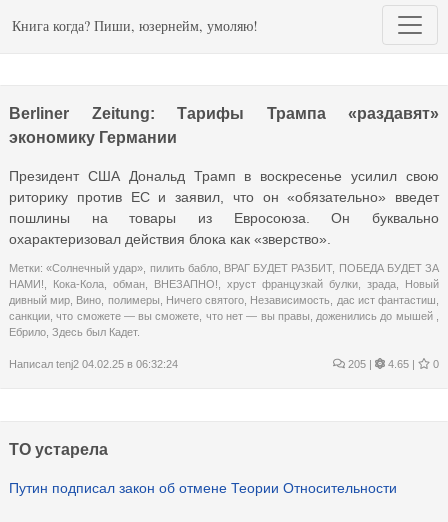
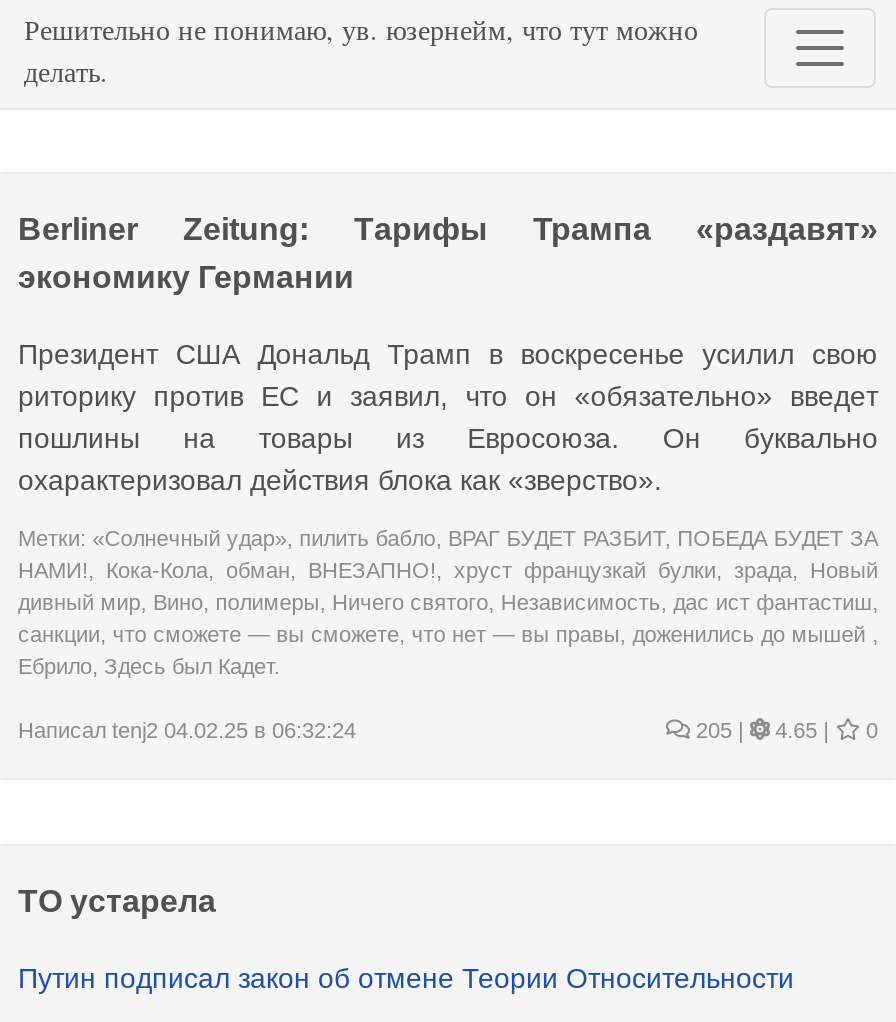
- Книга когда? Пиши, юзернейм, умоляю!
+ Решительно не понимаю, ув. юзернейм, что тут можно
+ делать.
